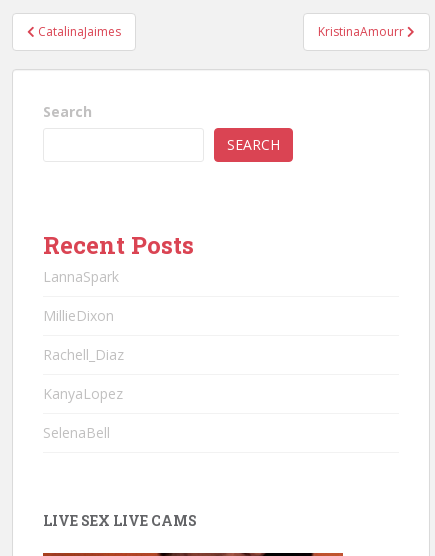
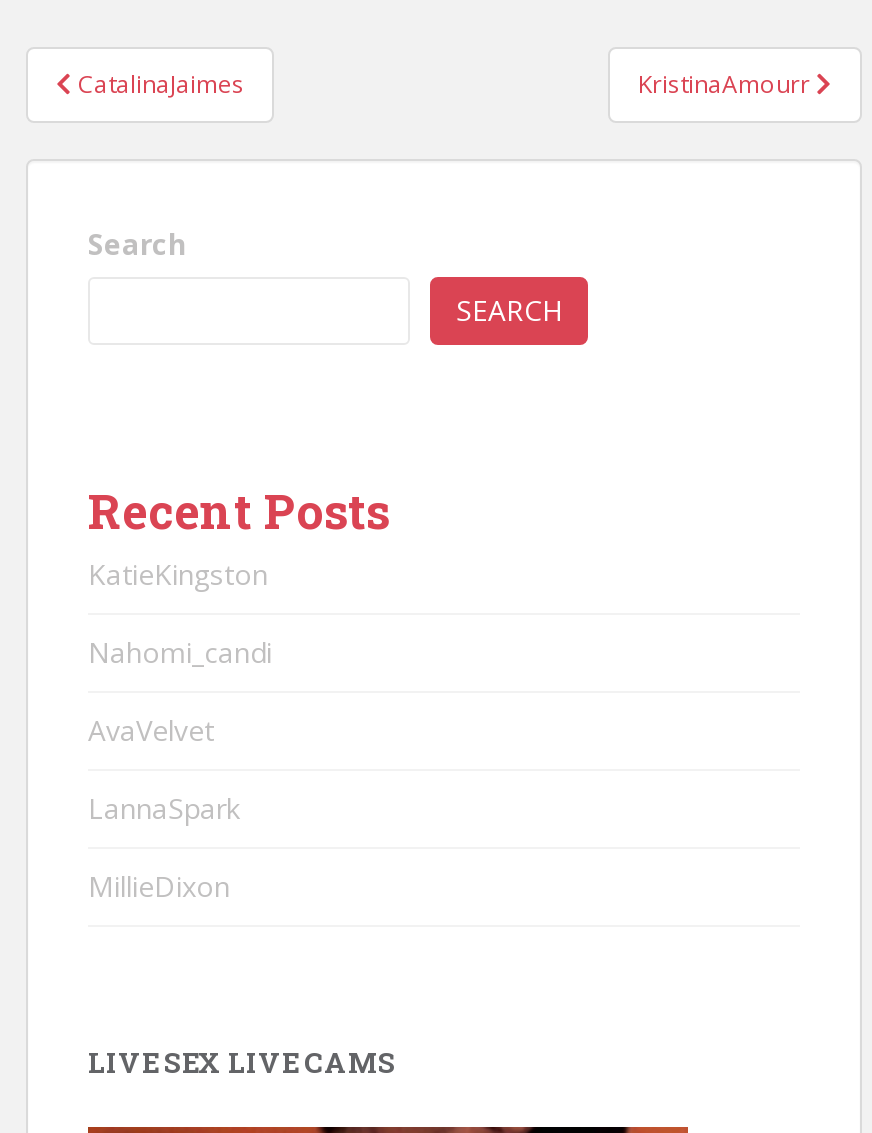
+ KatieKingston
+ Nahomi_candi
+ AvaVelvet

moved down: LannaSpark | MillieDixon

- Rachell_Diaz
- KanyaLopez
- SelenaBell
